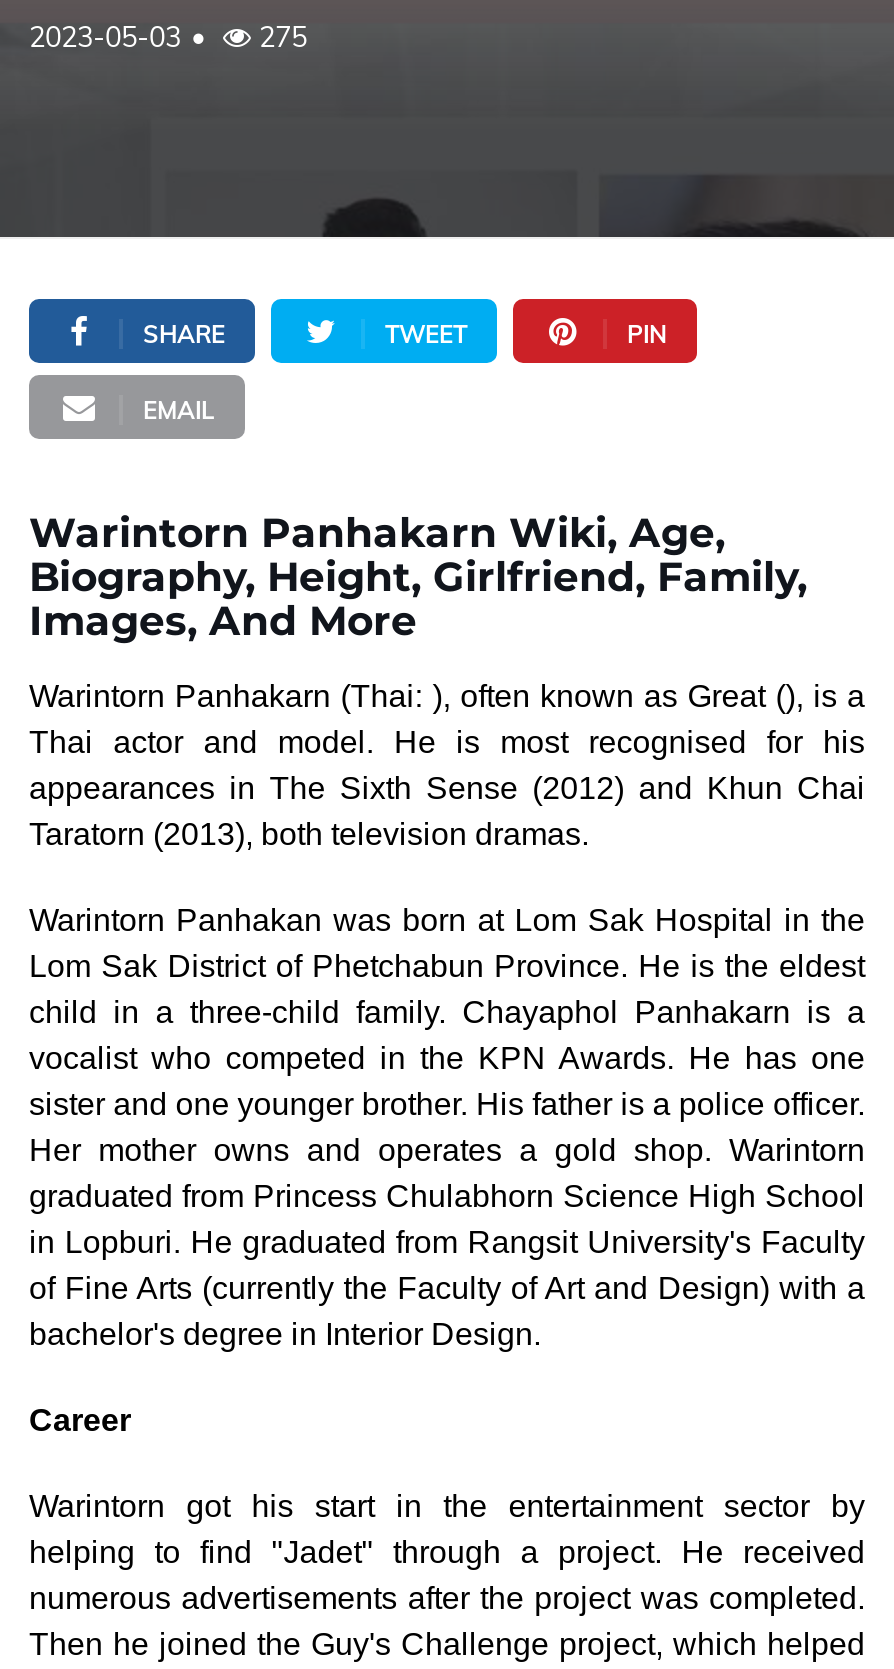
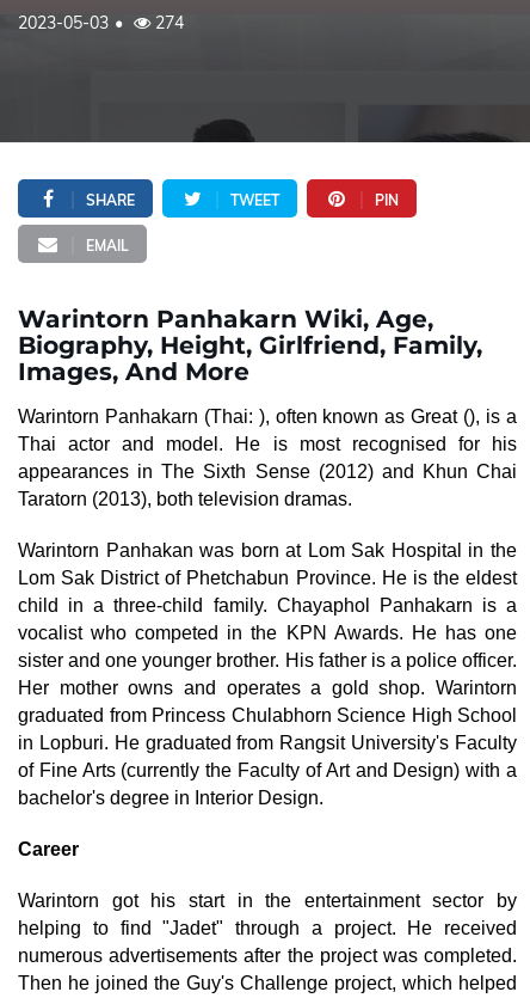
- 2023-05-03 275
+ 2023-05-03 274
